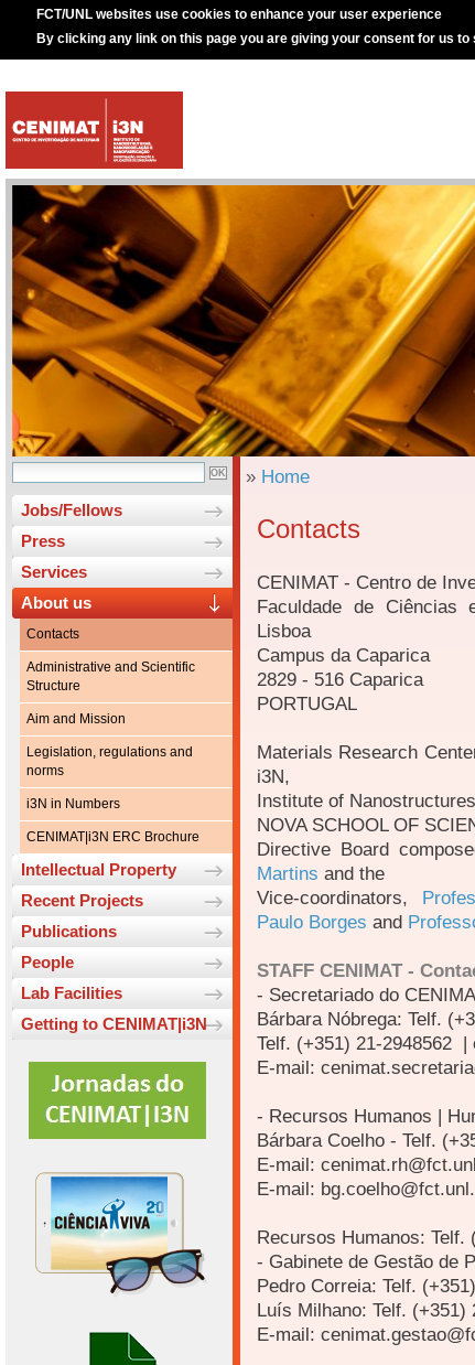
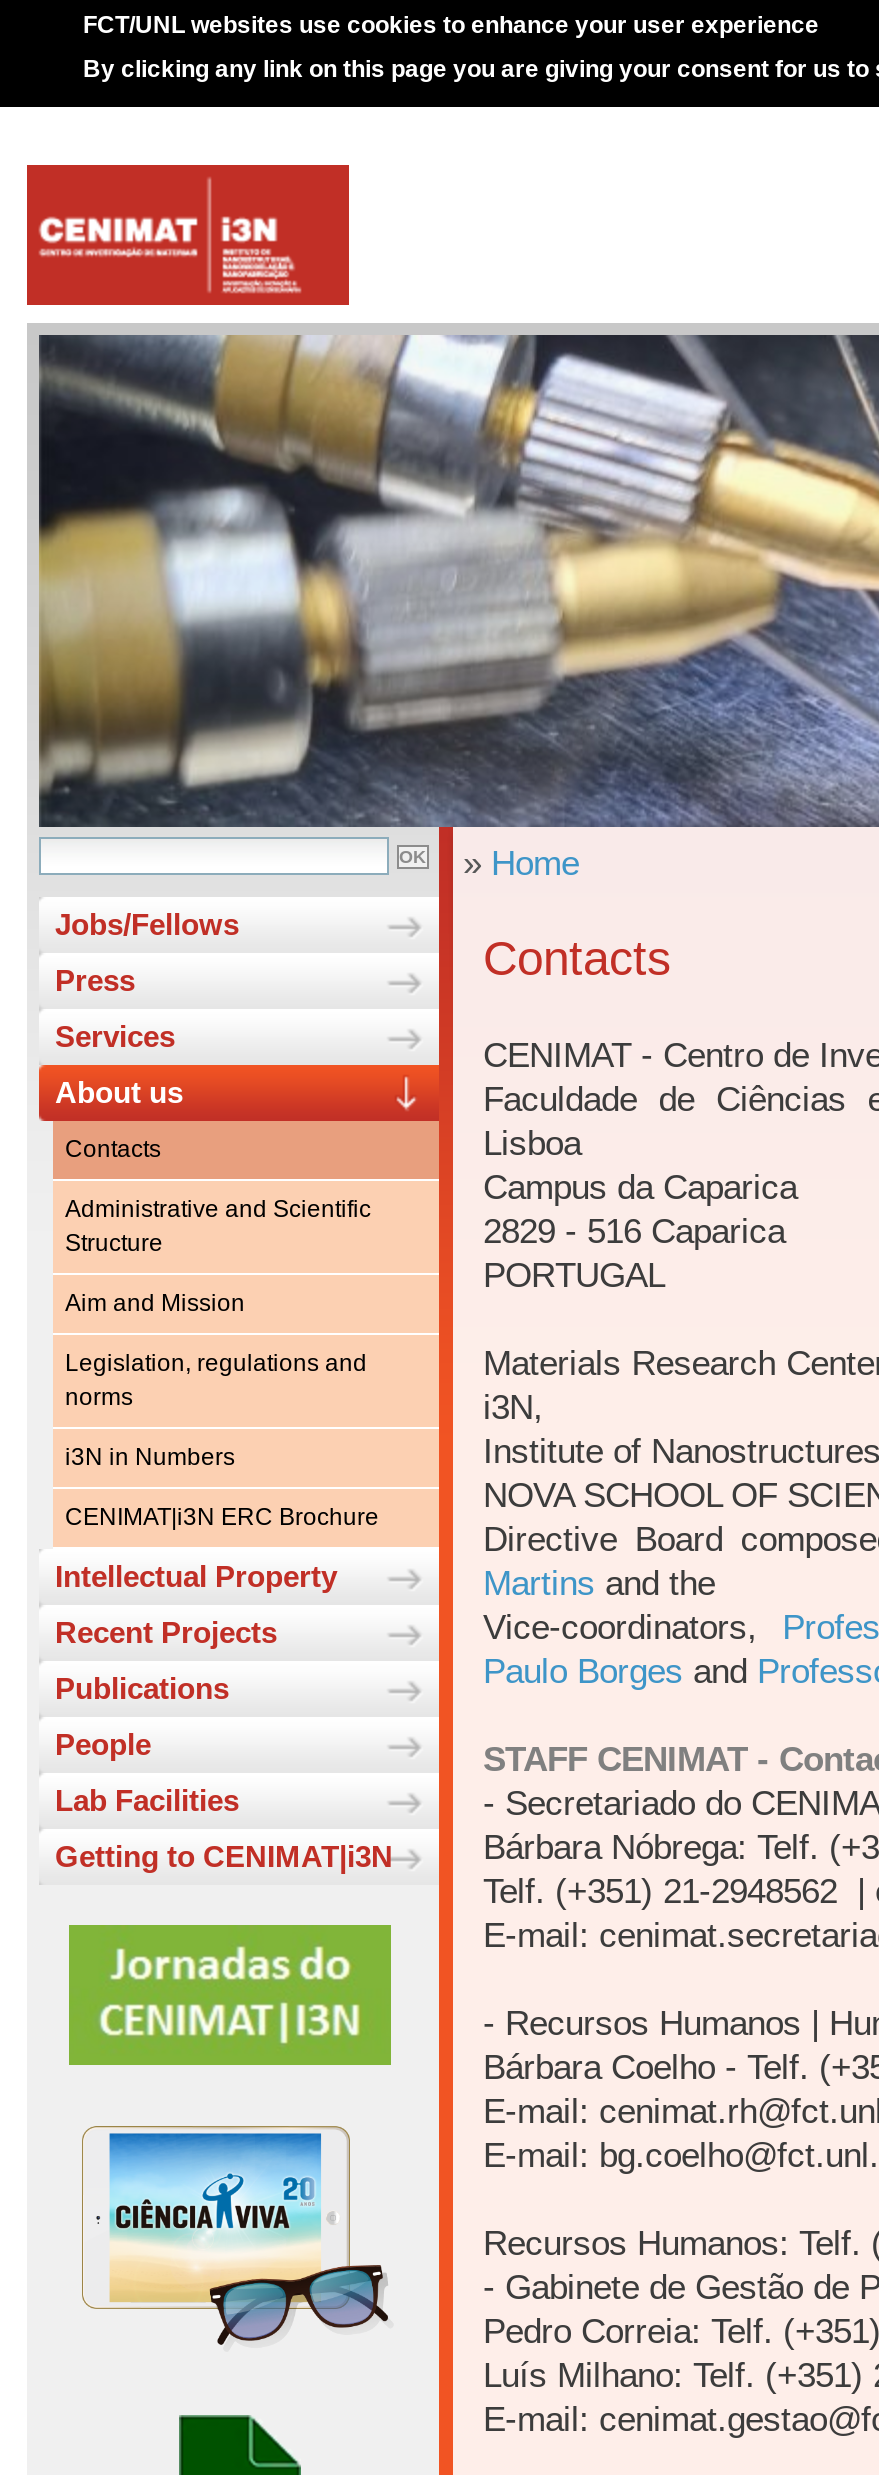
- [image]
+ [image]
